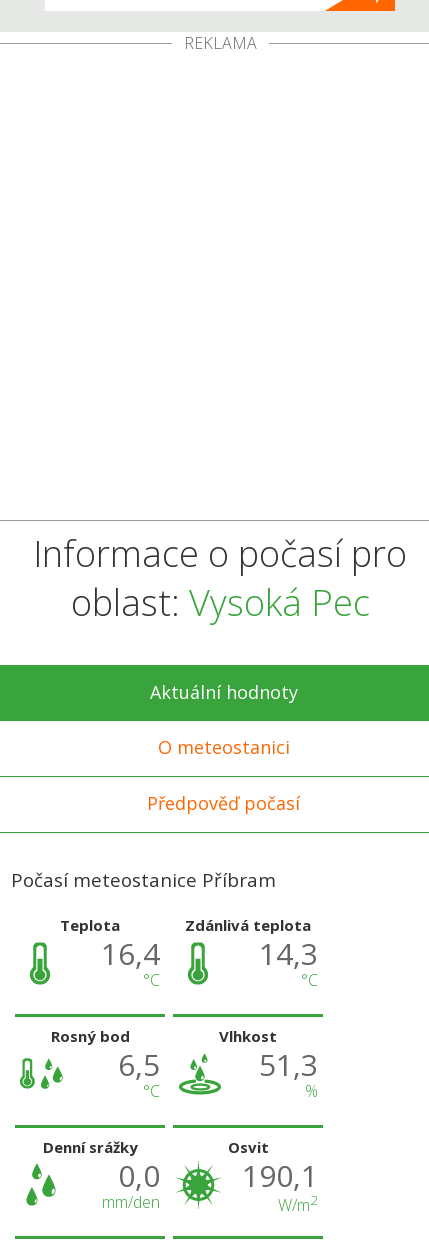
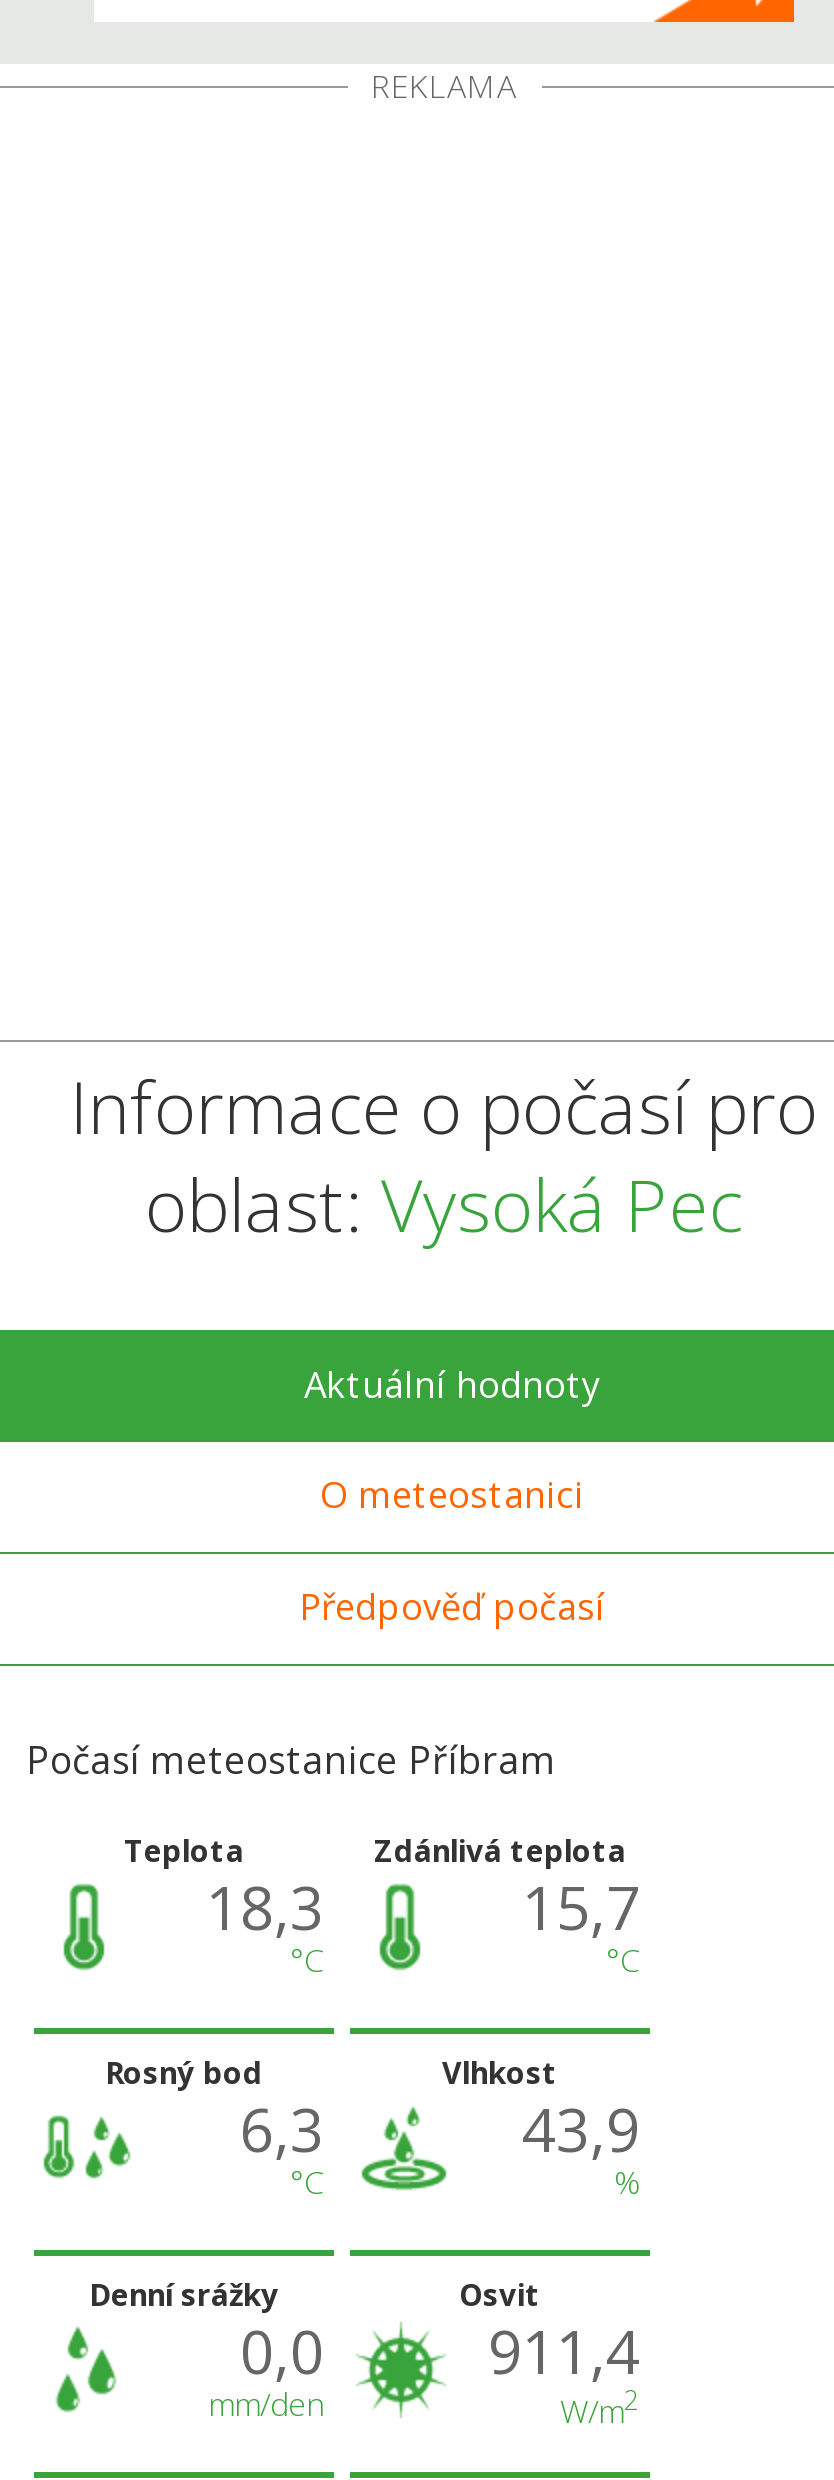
- 16,4
+ 18,3

- 14,3
+ 15,7

- 6,5
+ 6,3

- 51,3
+ 43,9

- 0,0 190,1
+ 0,0 911,4
